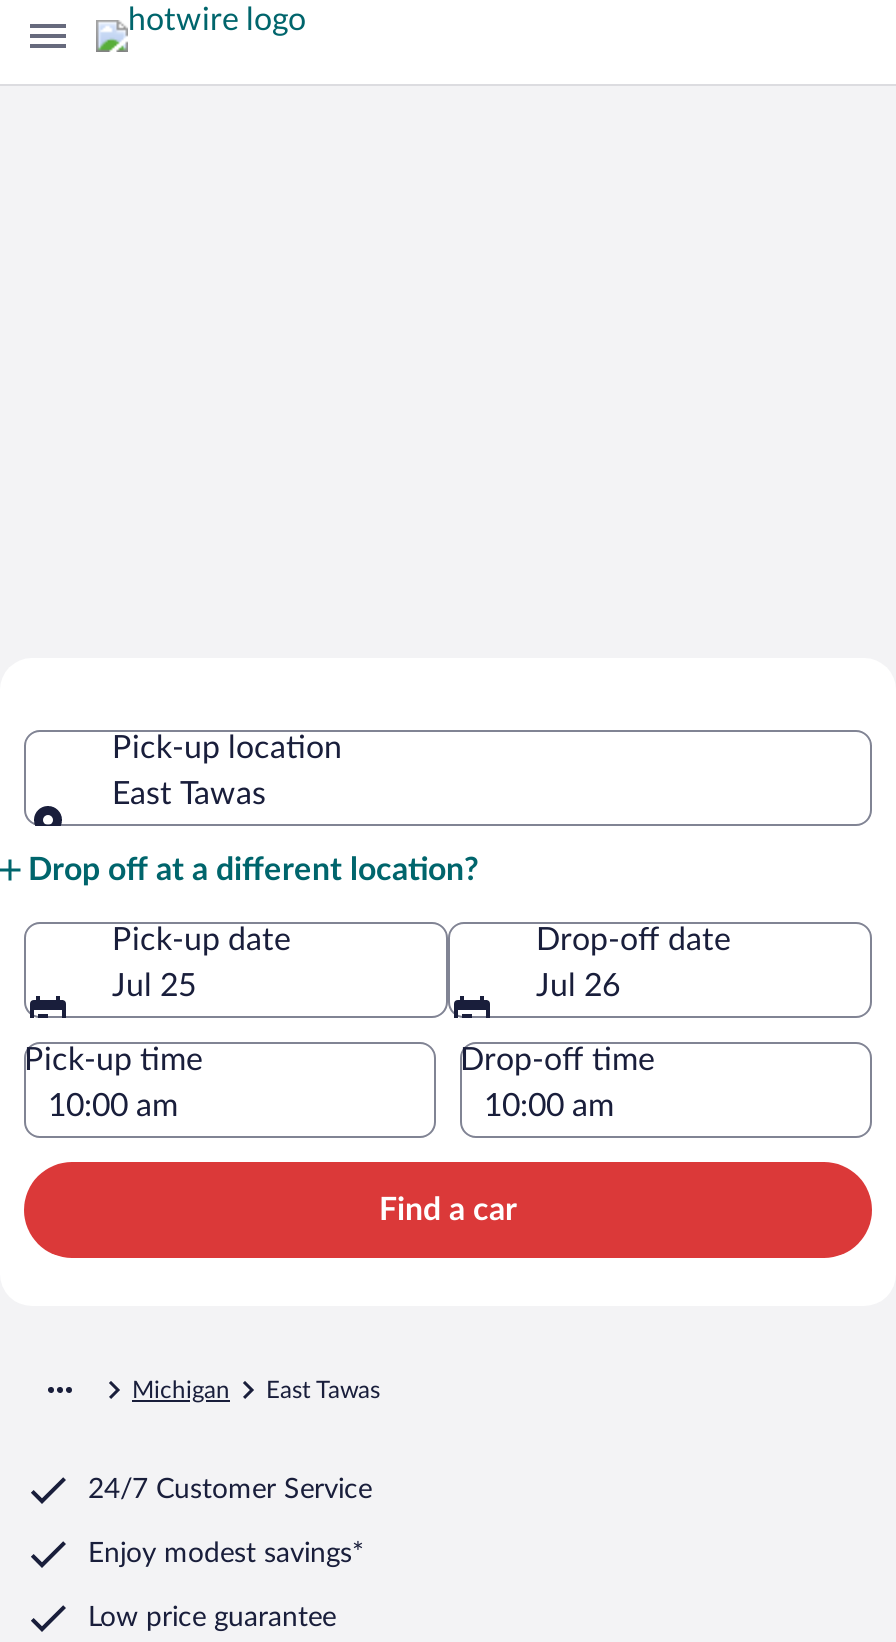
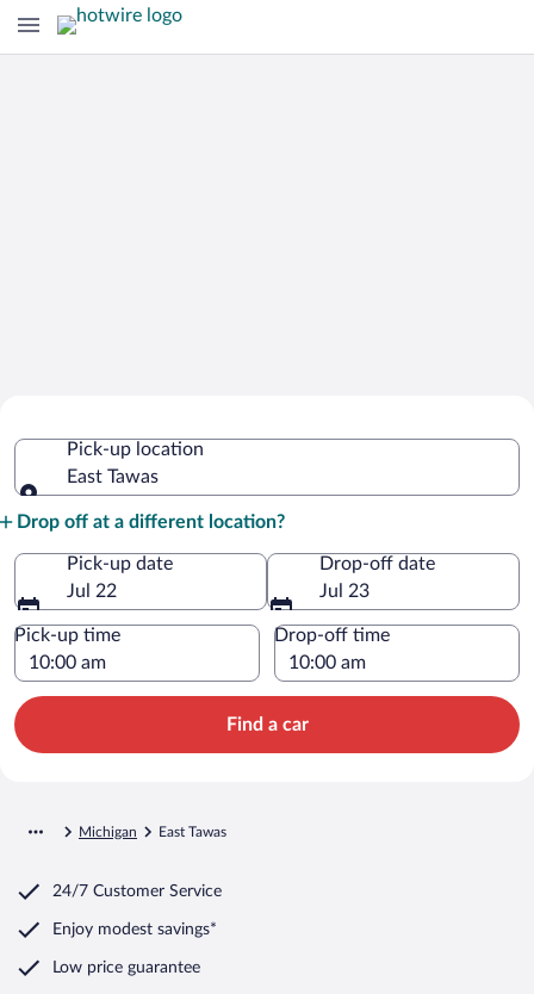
- Jul 25
+ Jul 22

- Jul 26
+ Jul 23
